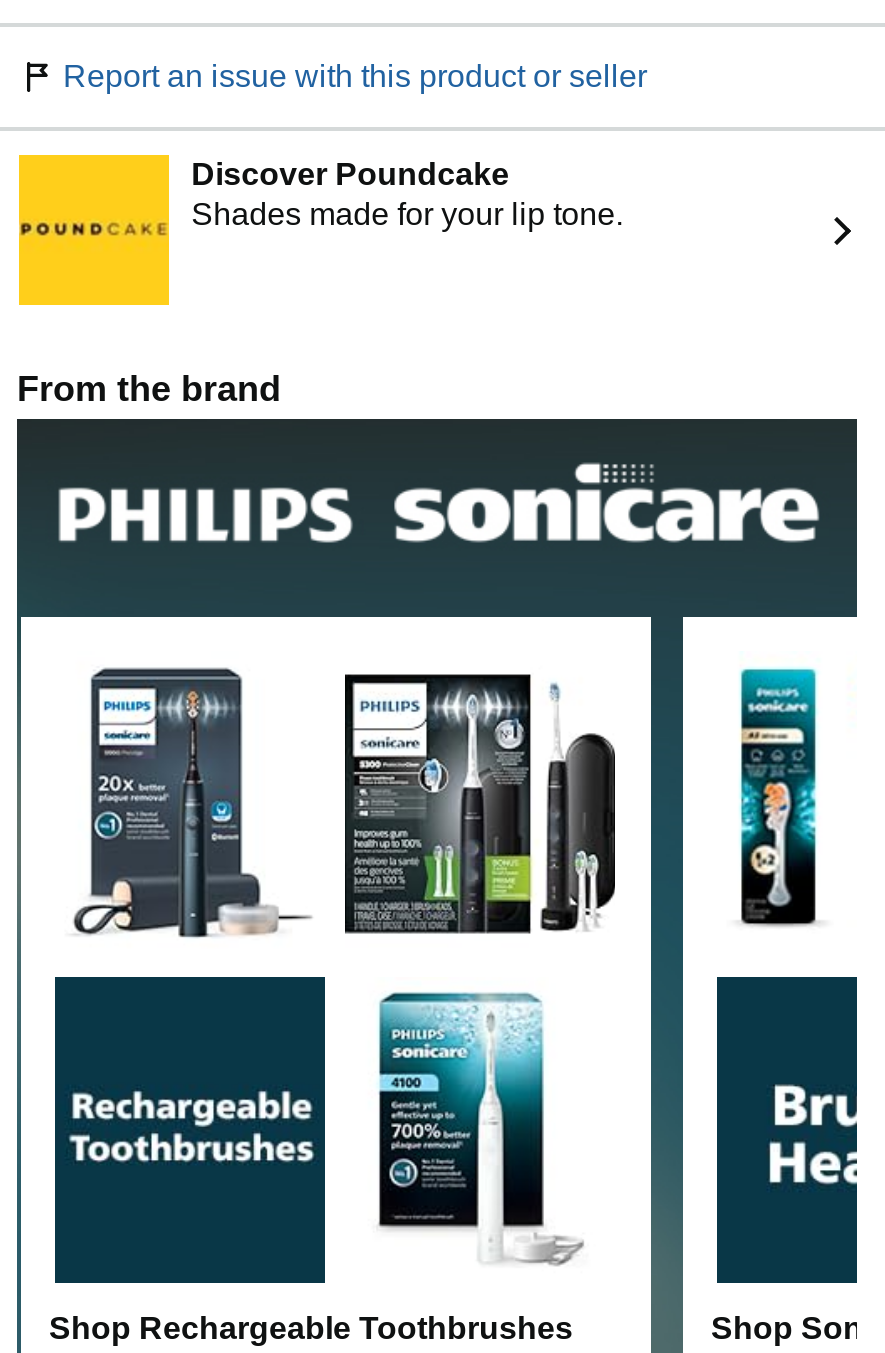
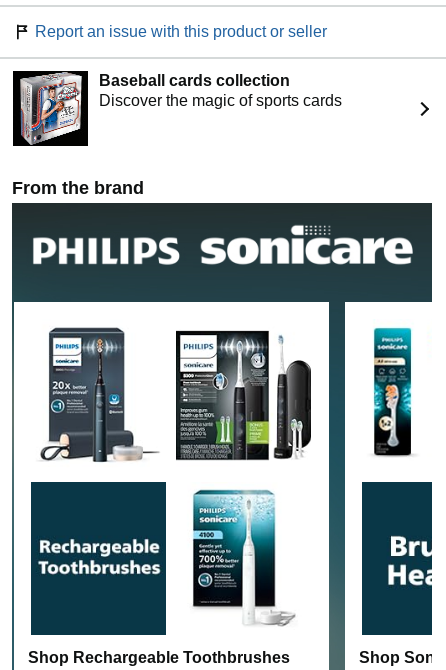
- [image]
- Discover Poundcake
- Shades made for your lip tone.
+ [image]
+ Baseball cards collection
+ Discover the magic of sports cards
